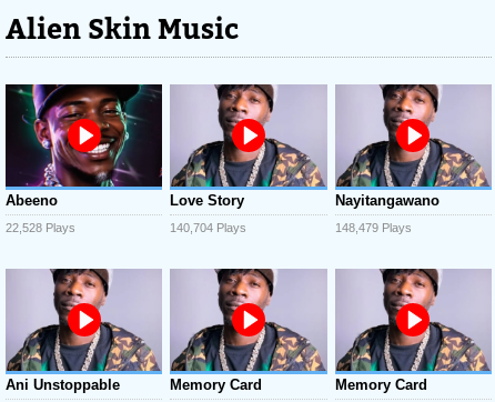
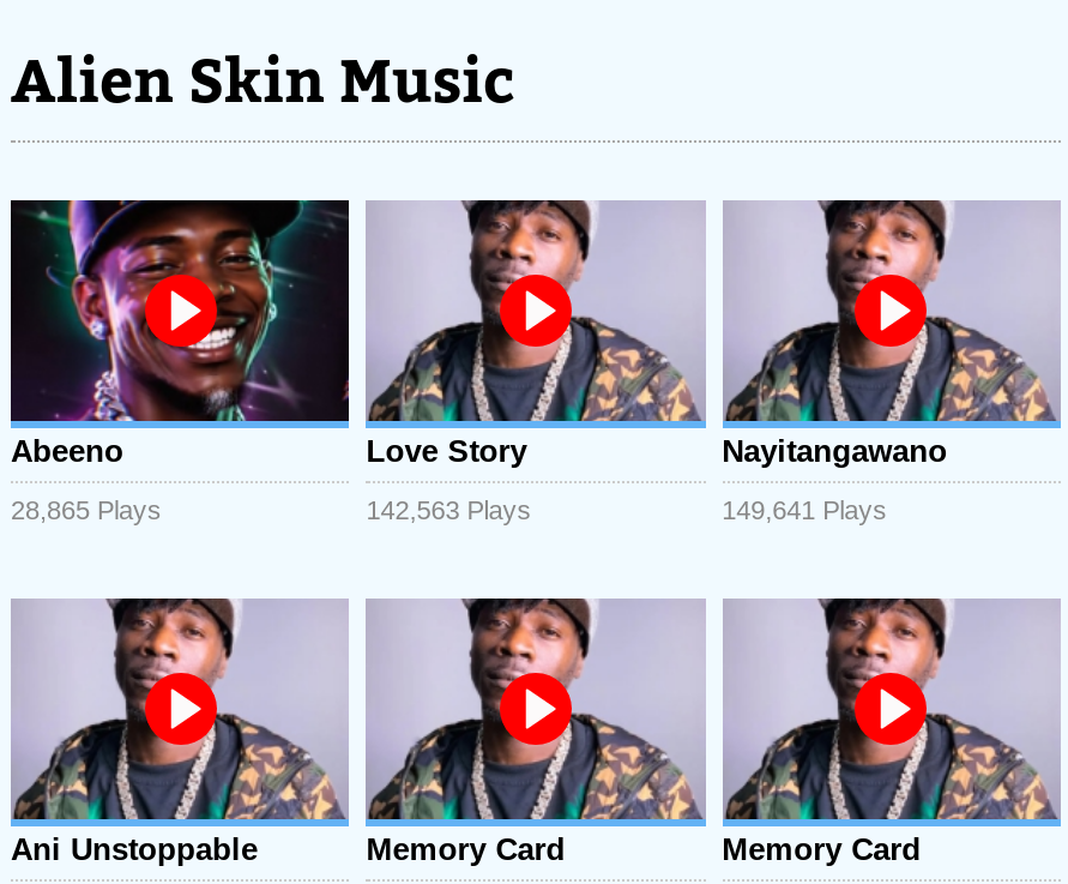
- 22,528 Plays
+ 28,865 Plays

- 140,704 Plays
+ 142,563 Plays

- 148,479 Plays
+ 149,641 Plays
